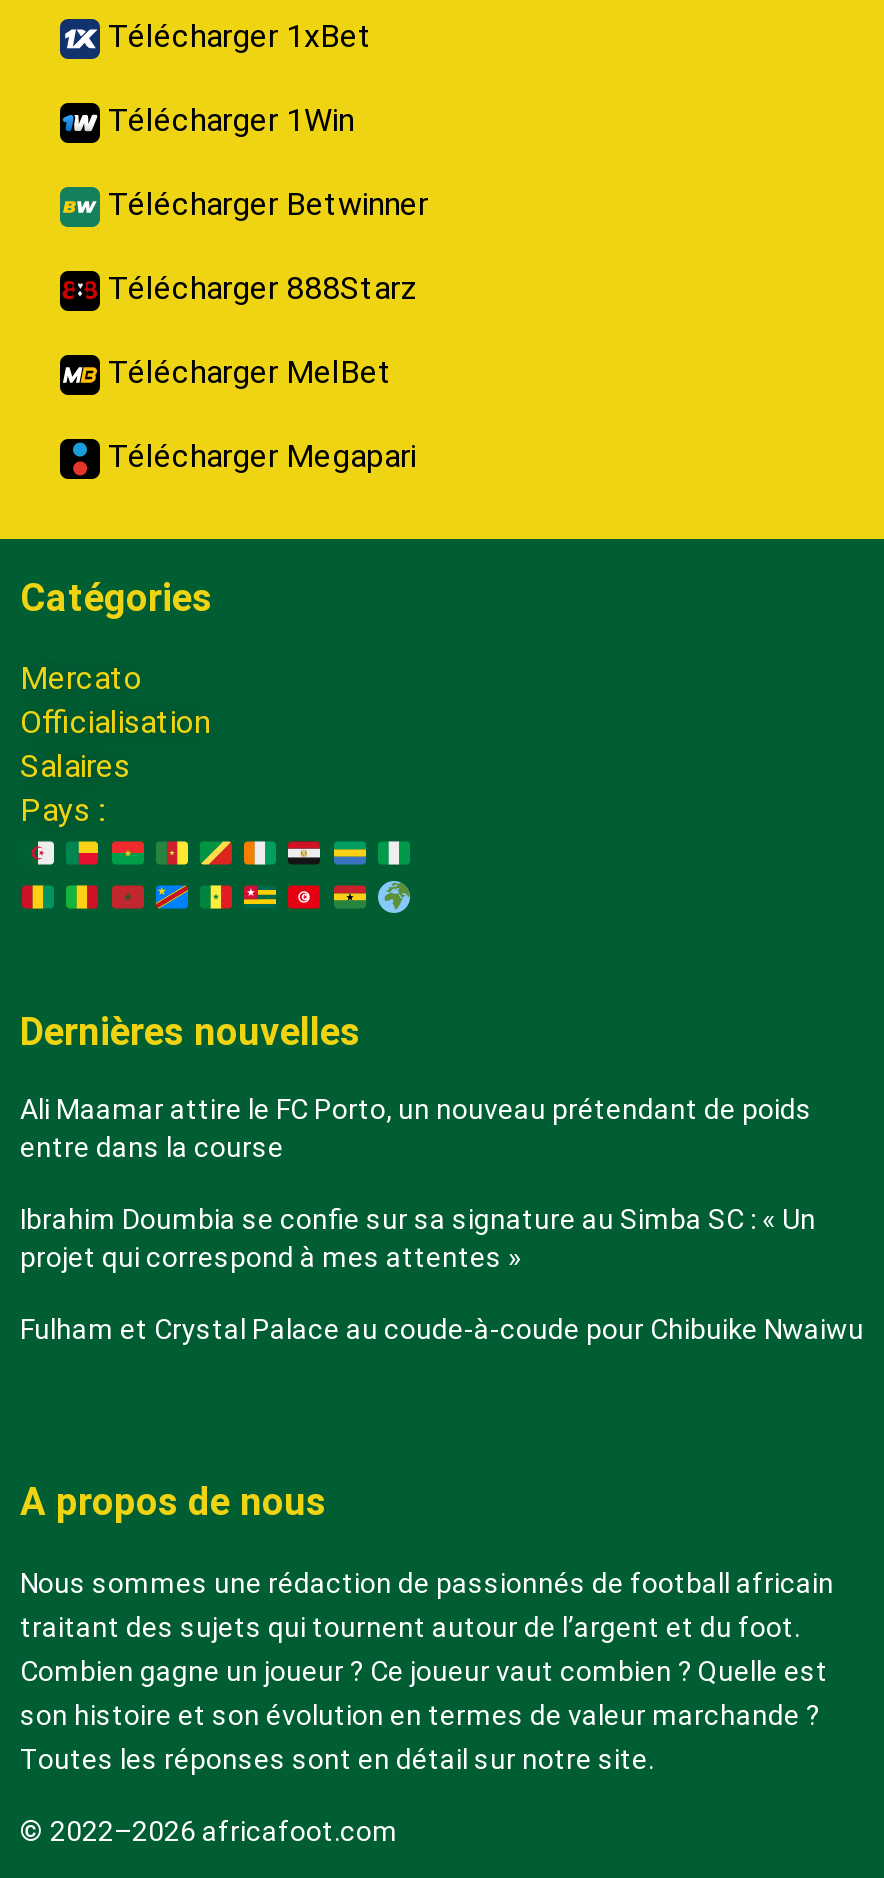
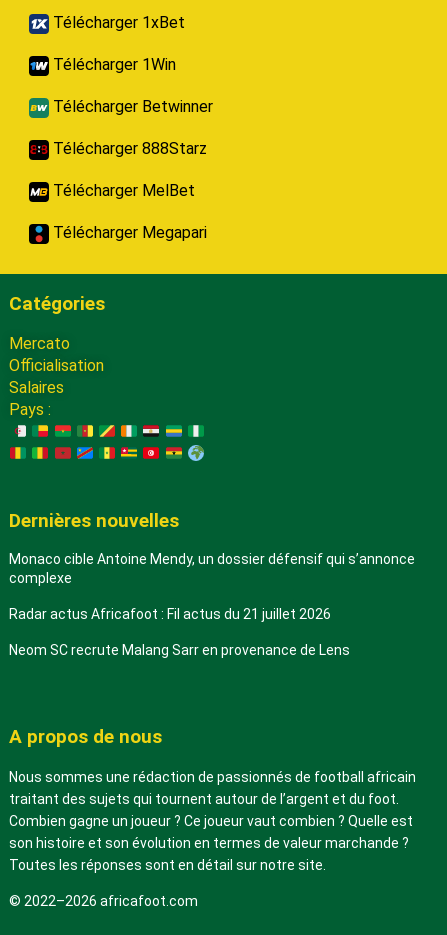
- Ali Maamar attire le FC Porto, un nouveau prétendant de poids
- entre dans la course
+ Monaco cible Antoine Mendy, un dossier défensif qui s’annonce
+ complexe

- Ibrahim Doumbia se confie sur sa signature au Simba SC : « Un
- projet qui correspond à mes attentes »
+ Radar actus Africafoot : Fil actus du 21 juillet 2026

- Fulham et Crystal Palace au coude-à-coude pour Chibuike Nwaiwu
+ Neom SC recrute Malang Sarr en provenance de Lens
